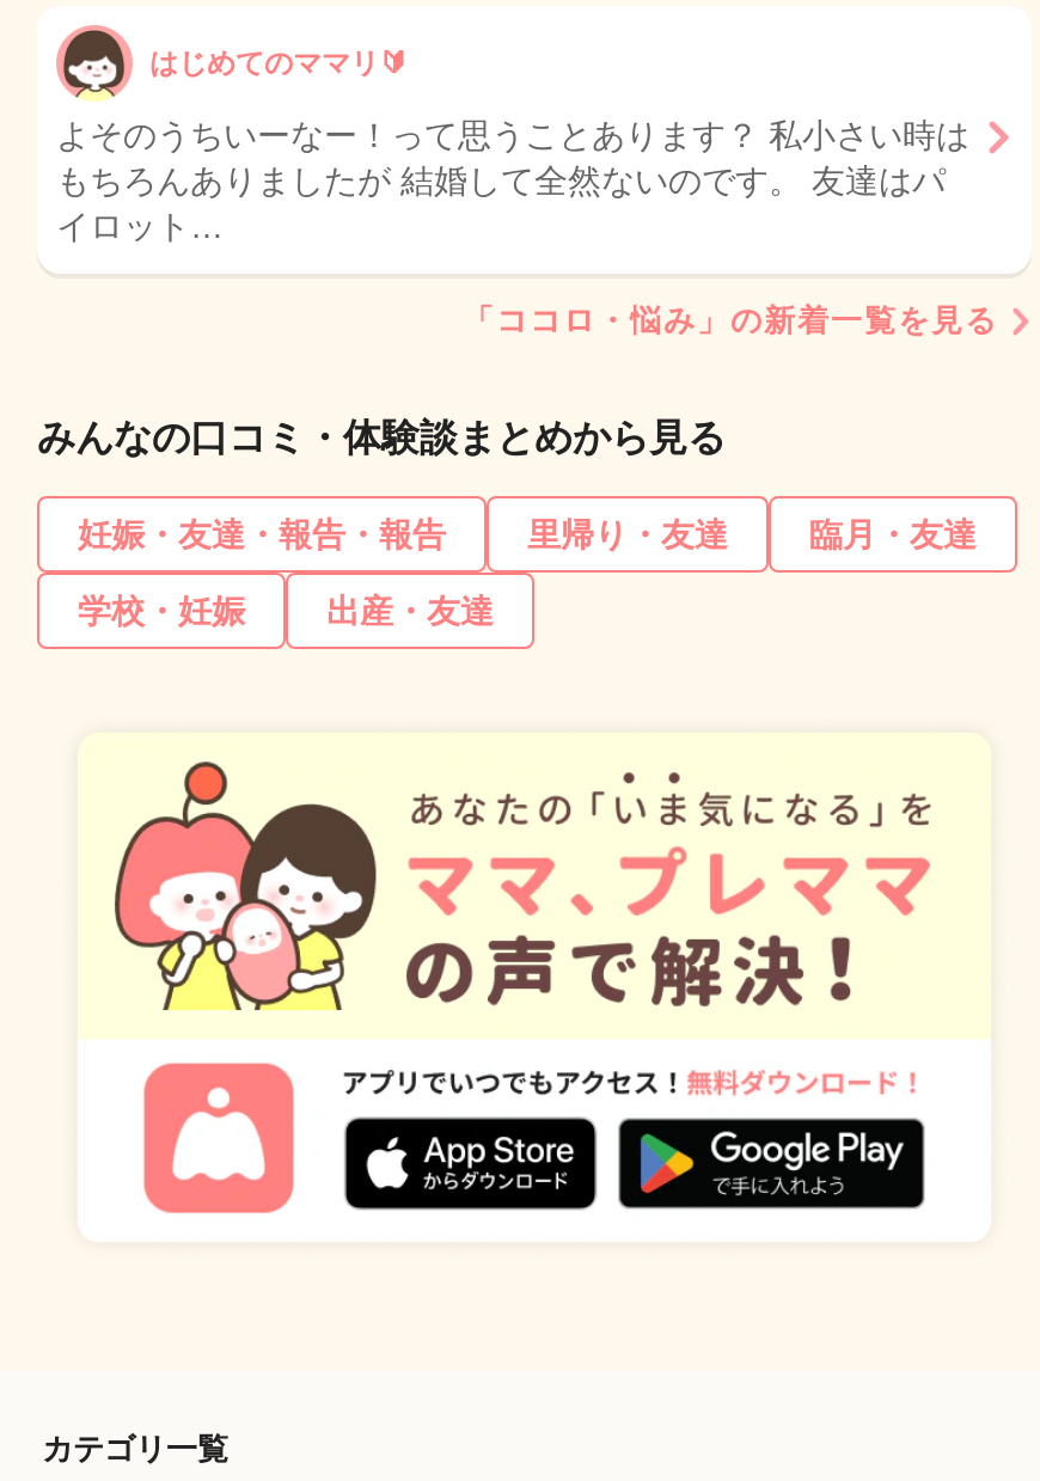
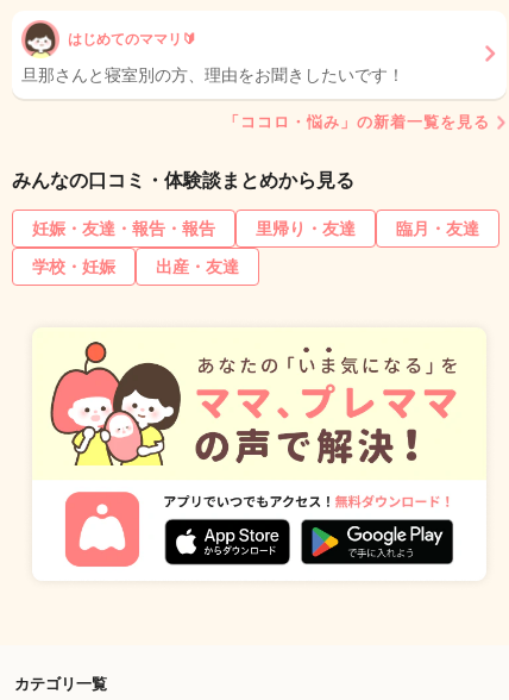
- よそのうちいーなー！って思うことあります？ 私小さい時は
- もちろんありましたが 結婚して全然ないのです。 友達はパ
- イロット…
+ 旦那さんと寝室別の方、理由をお聞きしたいです！
